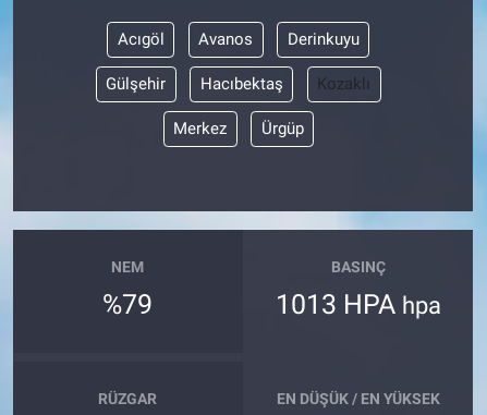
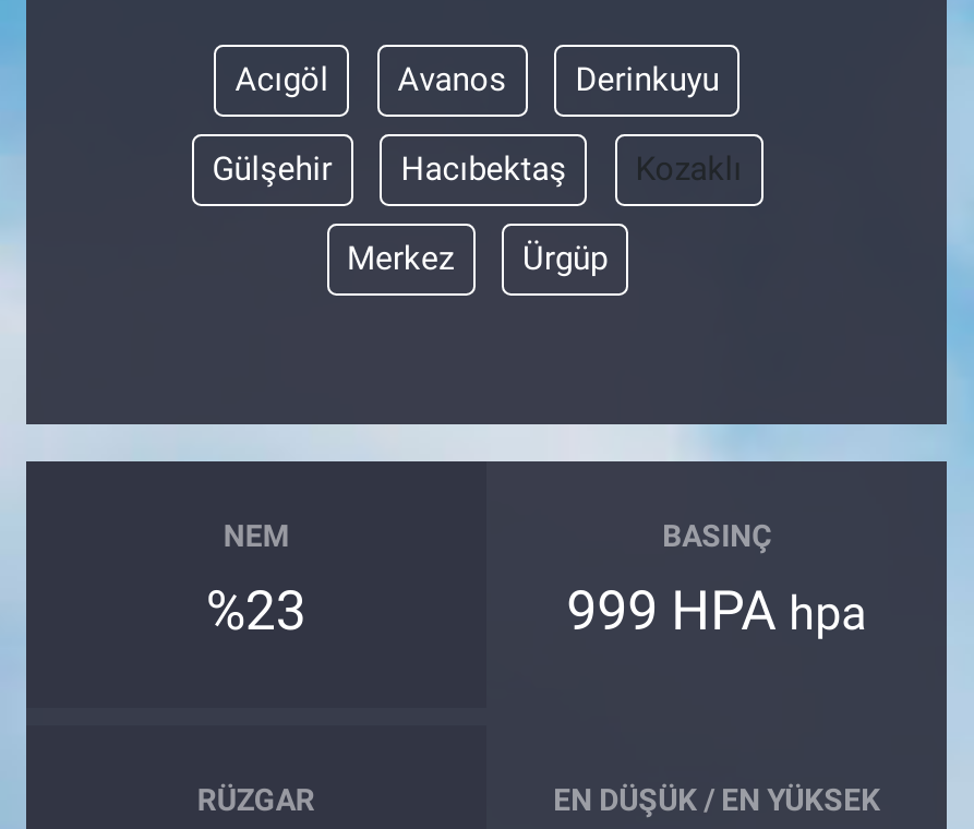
- %79
+ %23

- 1013 HPA hpa
+ 999 HPA hpa
